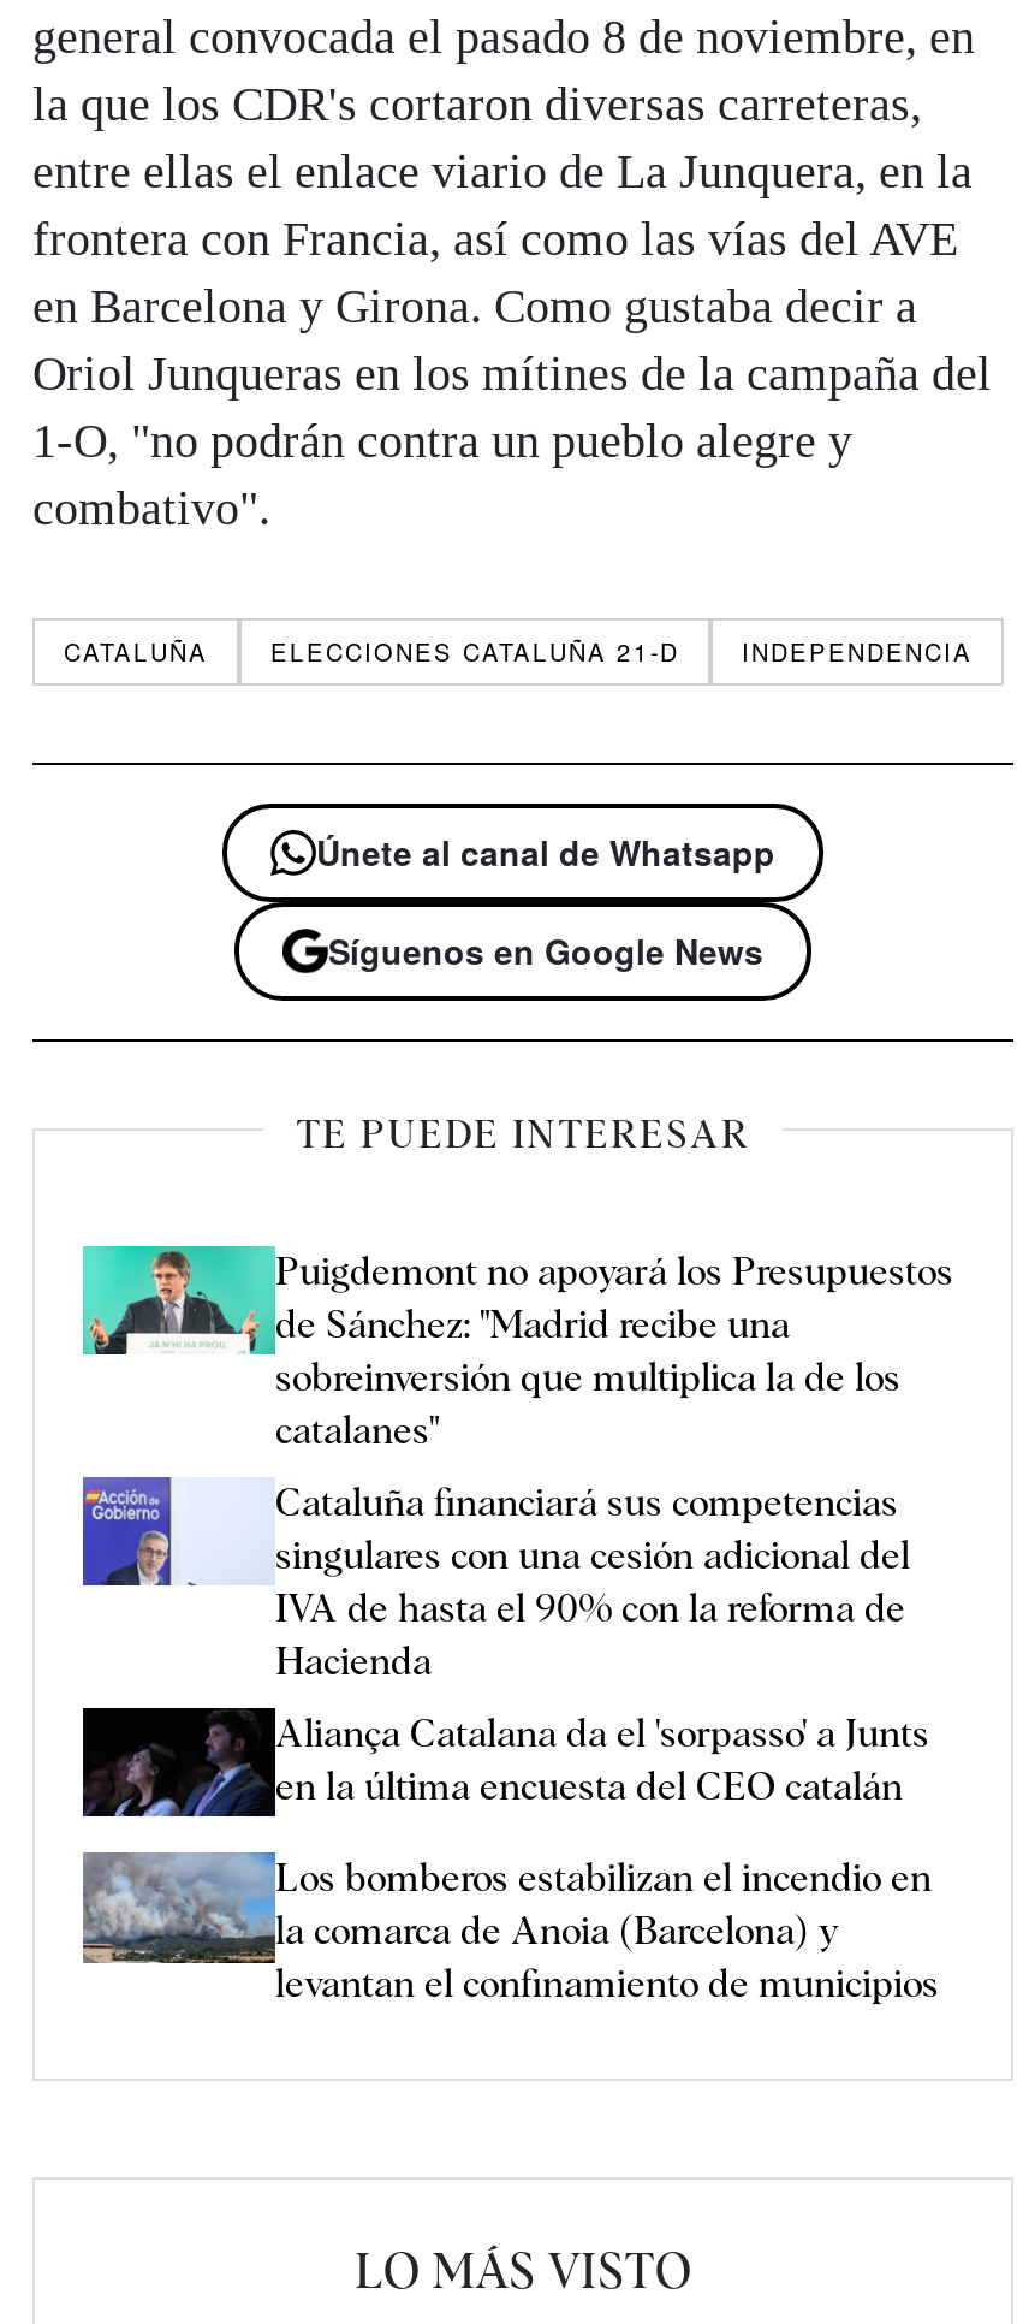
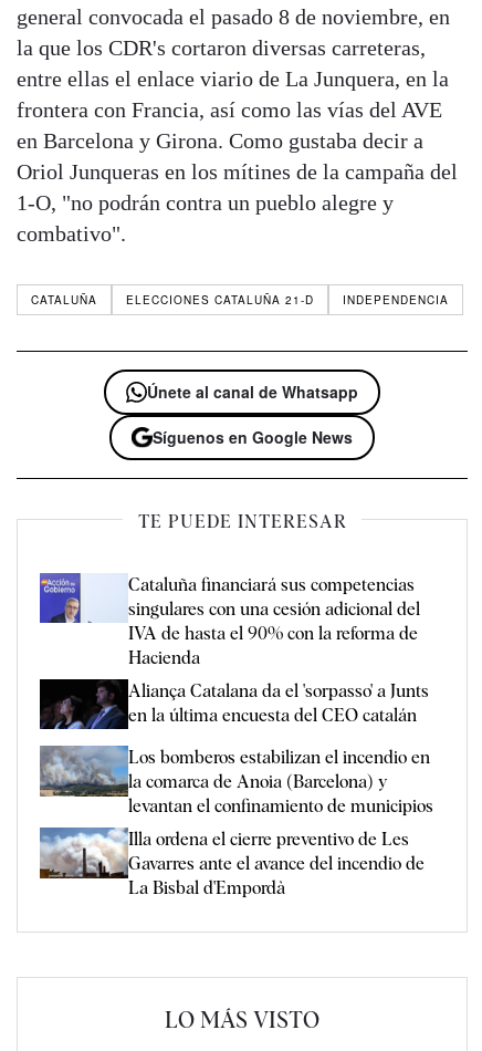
- [image]
- Puigdemont no apoyará los Presupuestos
- de Sánchez: "Madrid recibe una
- sobreinversión que multiplica la de los
- catalanes"

moved up: [image] | Cataluña financiará sus competencias | singulares con una cesión adicional del | ... | la comarca de Anoia (Barcelona) y | levantan el confinamiento de municipios

+ [image]
+ Illa ordena el cierre preventivo de Les
+ Gavarres ante el avance del incendio de
+ La Bisbal d'Empordà
